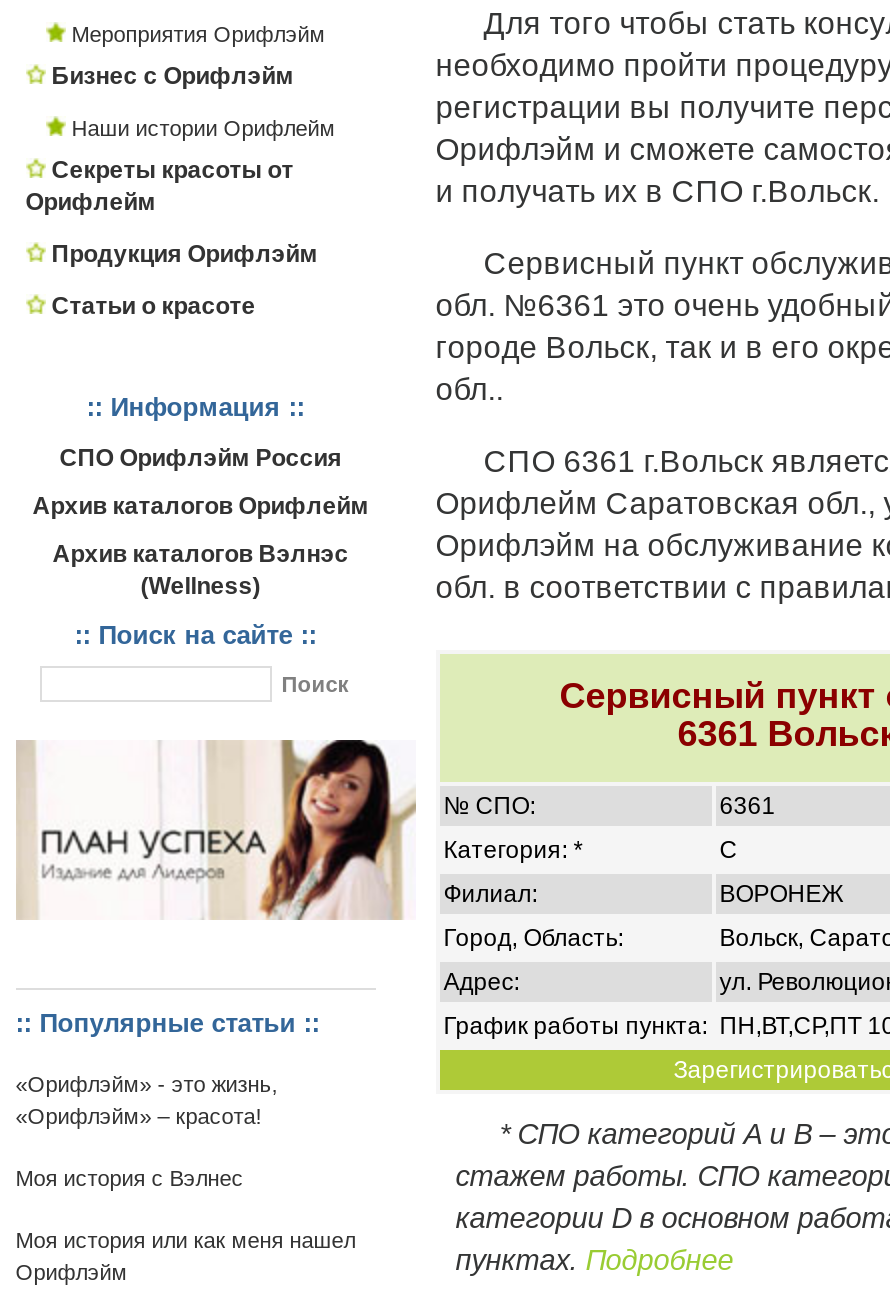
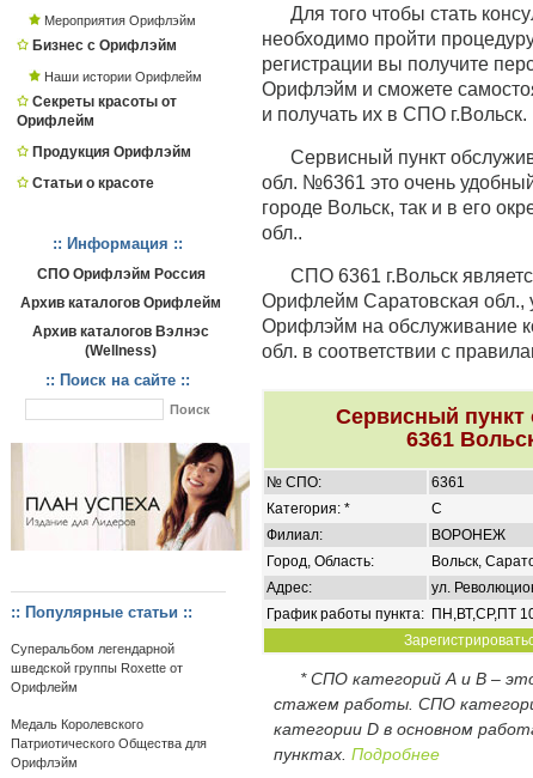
- «Орифлэйм» - это жизнь,
- «Орифлэйм» – красота!
- Моя история с Вэлнес
- Моя история или как меня нашел
+ Суперальбом легендарной
+ шведской группы Roxette от
+ Орифлейм
+ Медаль Королевского
+ Патриотического Общества для
